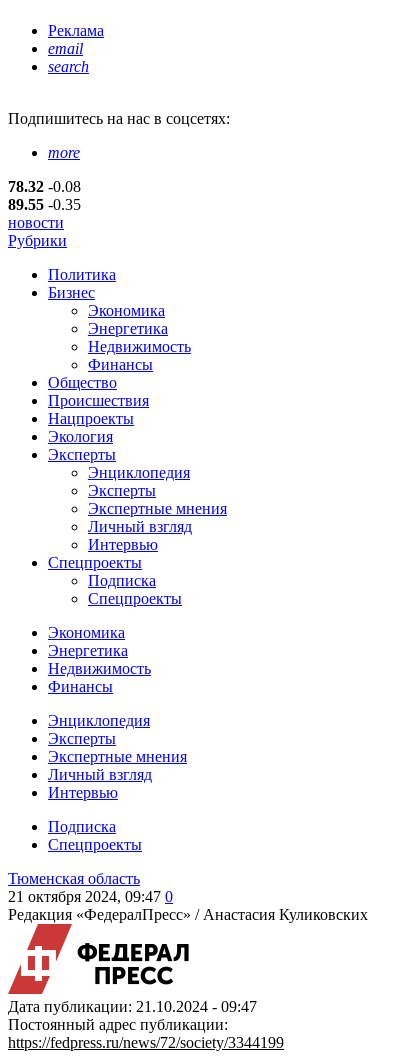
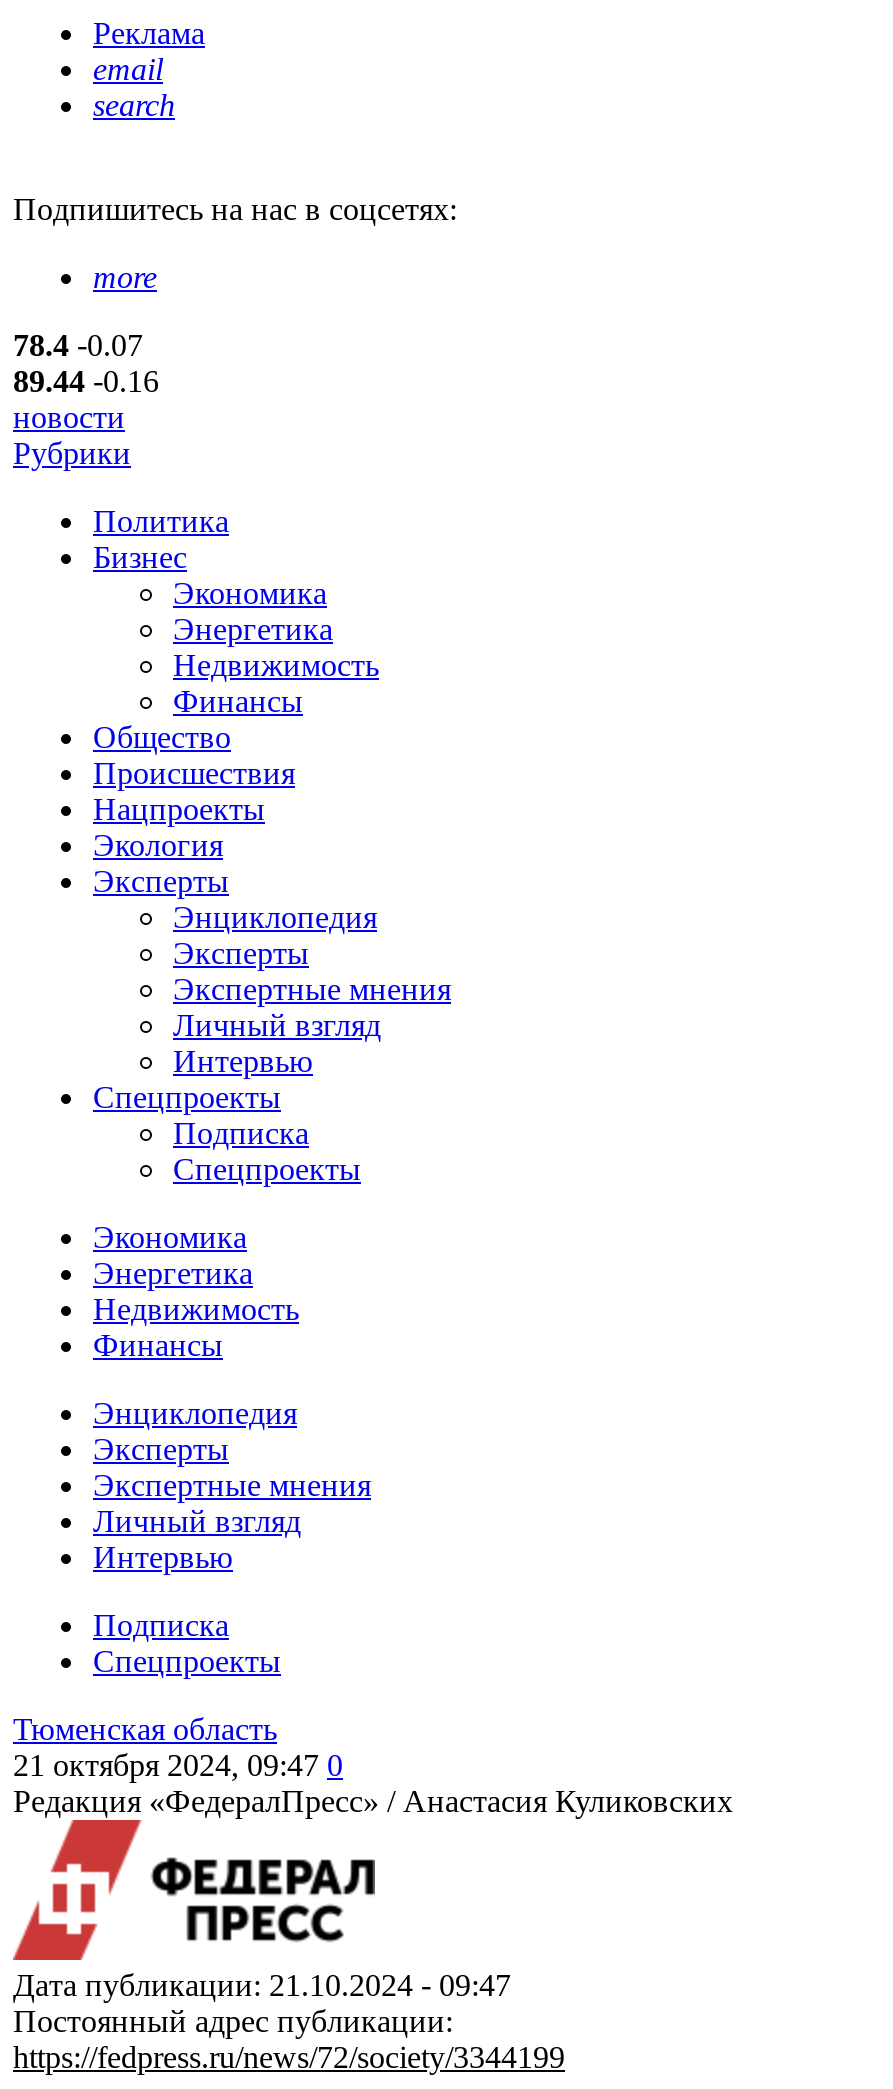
- 78.32 -0.08
+ 78.4 -0.07

- 89.55 -0.35
+ 89.44 -0.16
